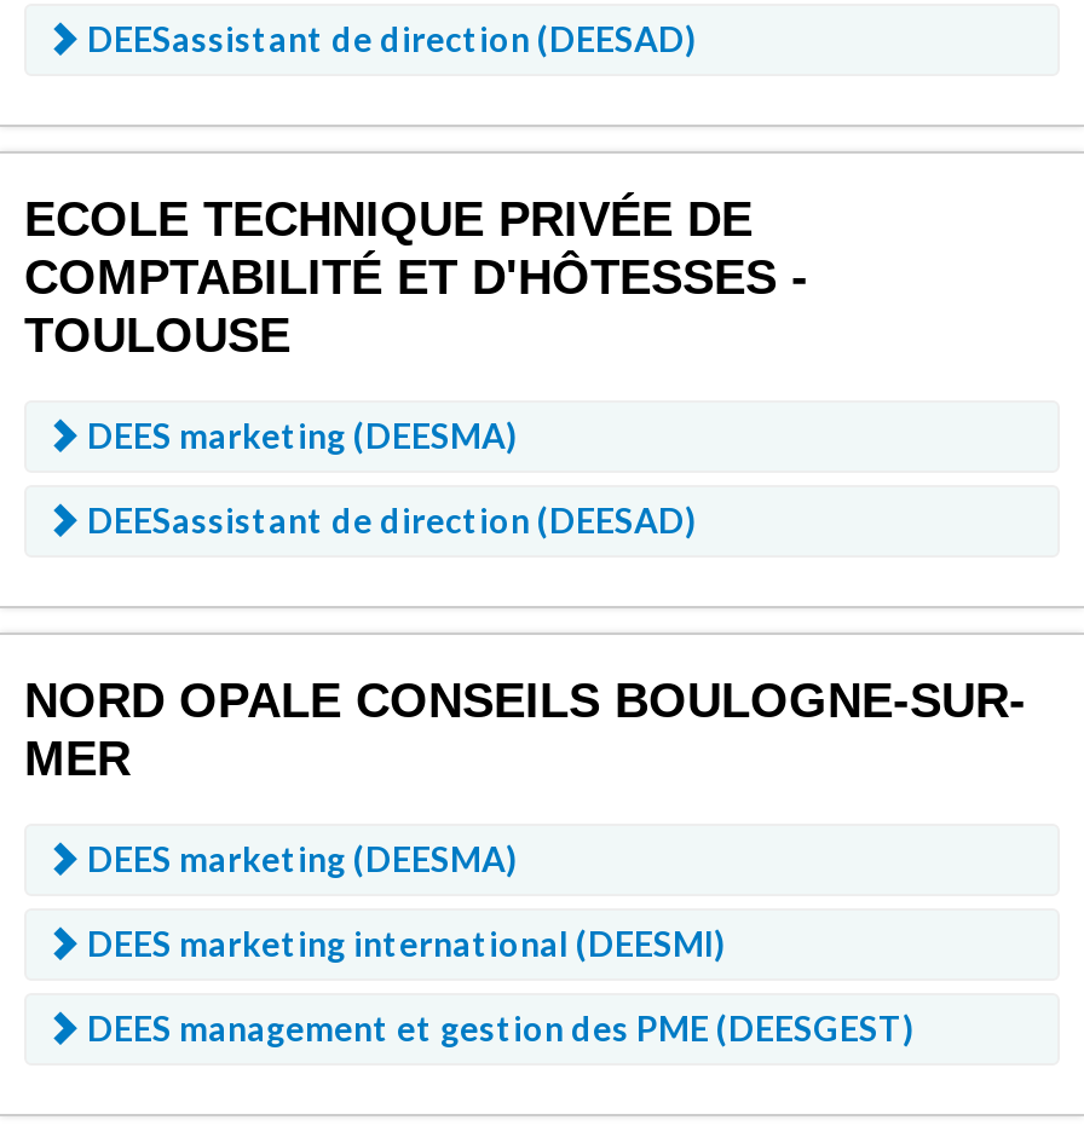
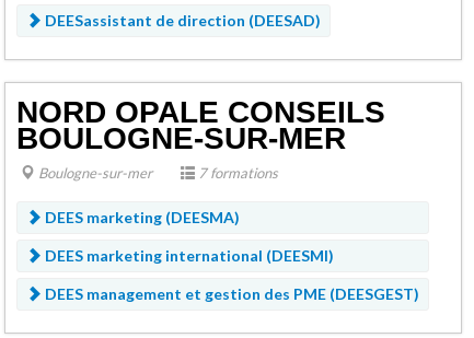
- ECOLE TECHNIQUE PRIVÉE DE
- COMPTABILITÉ ET D'HÔTESSES -
- TOULOUSE
- DEES marketing (DEESMA)
- DEESassistant de direction (DEESAD)
- NORD OPALE CONSEILS BOULOGNE-SUR-
- MER
+ NORD OPALE CONSEILS
+ BOULOGNE-SUR-MER
+ Boulogne-sur-mer
+ 7 formations
